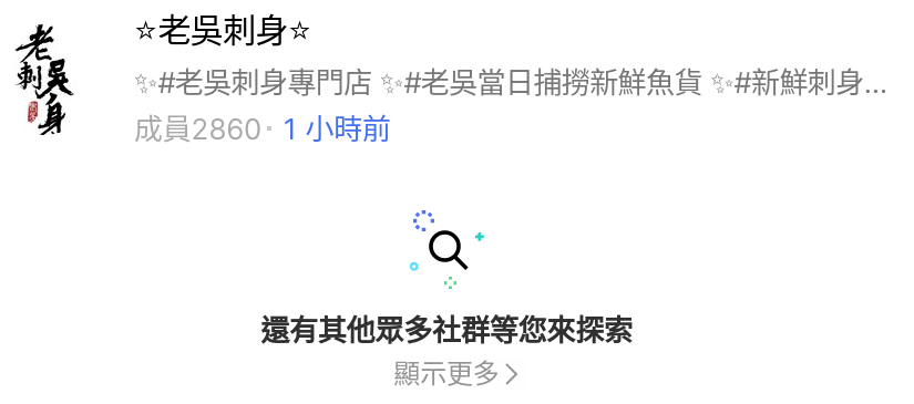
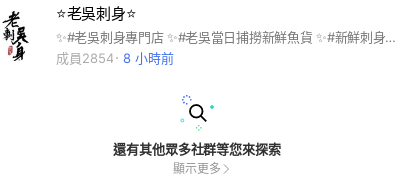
- 成員2860
+ 成員2854

- 1 小時前
+ 8 小時前
